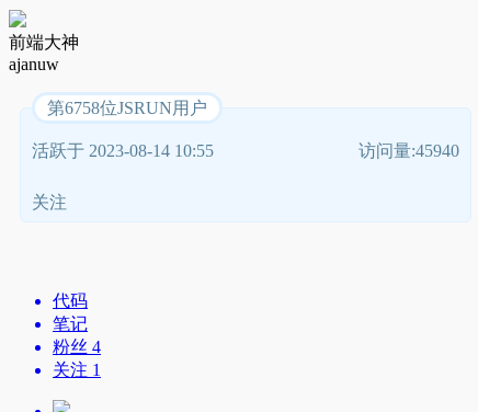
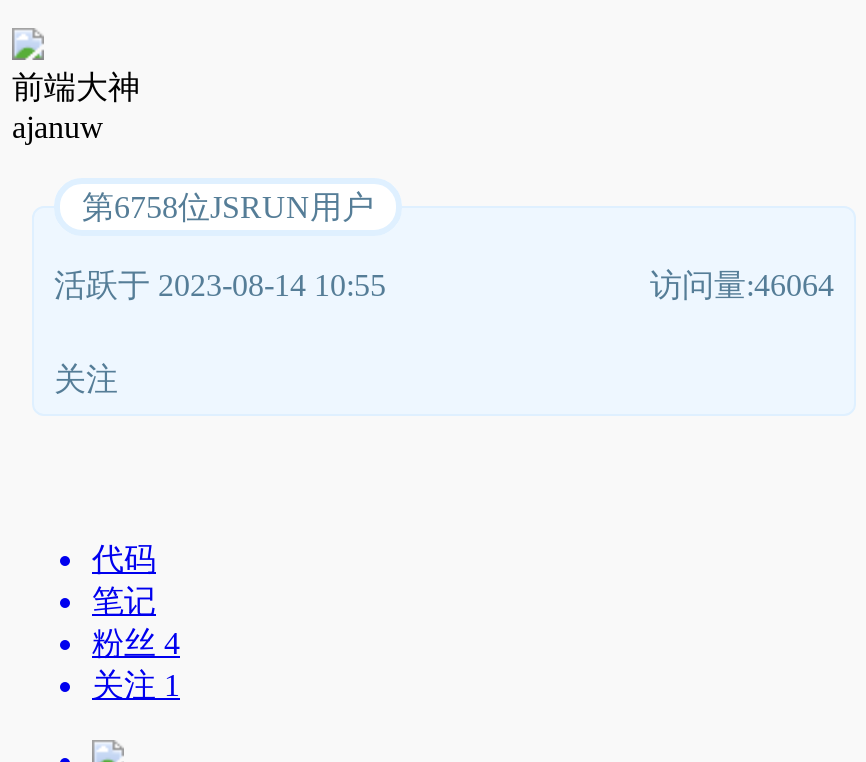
- 访问量:45940
+ 访问量:46064
